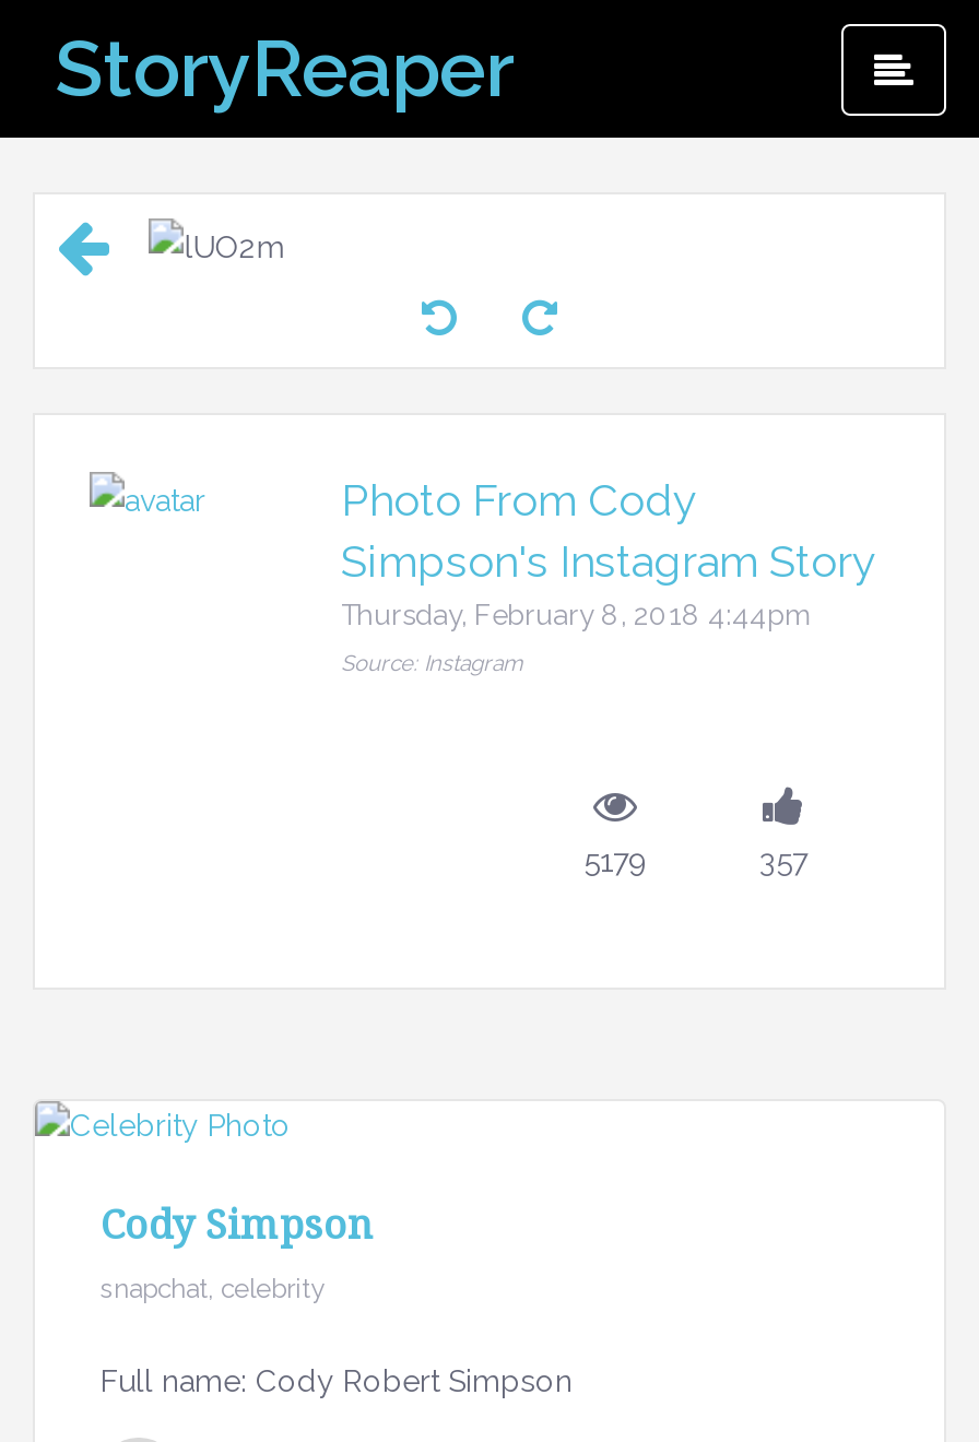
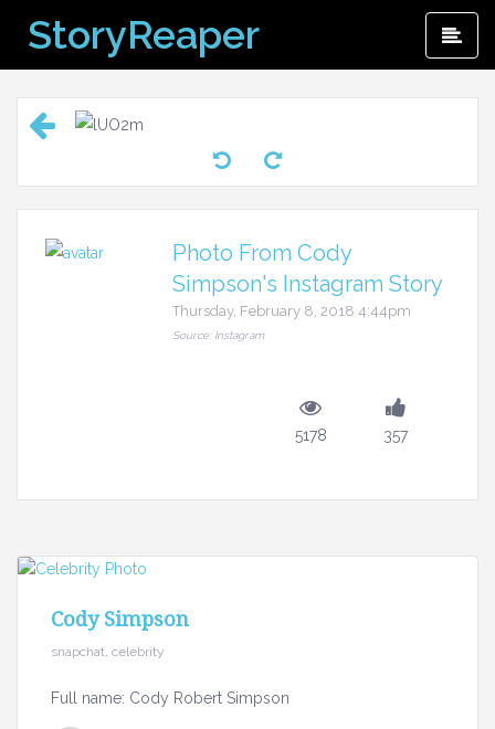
- 5179
+ 5178
